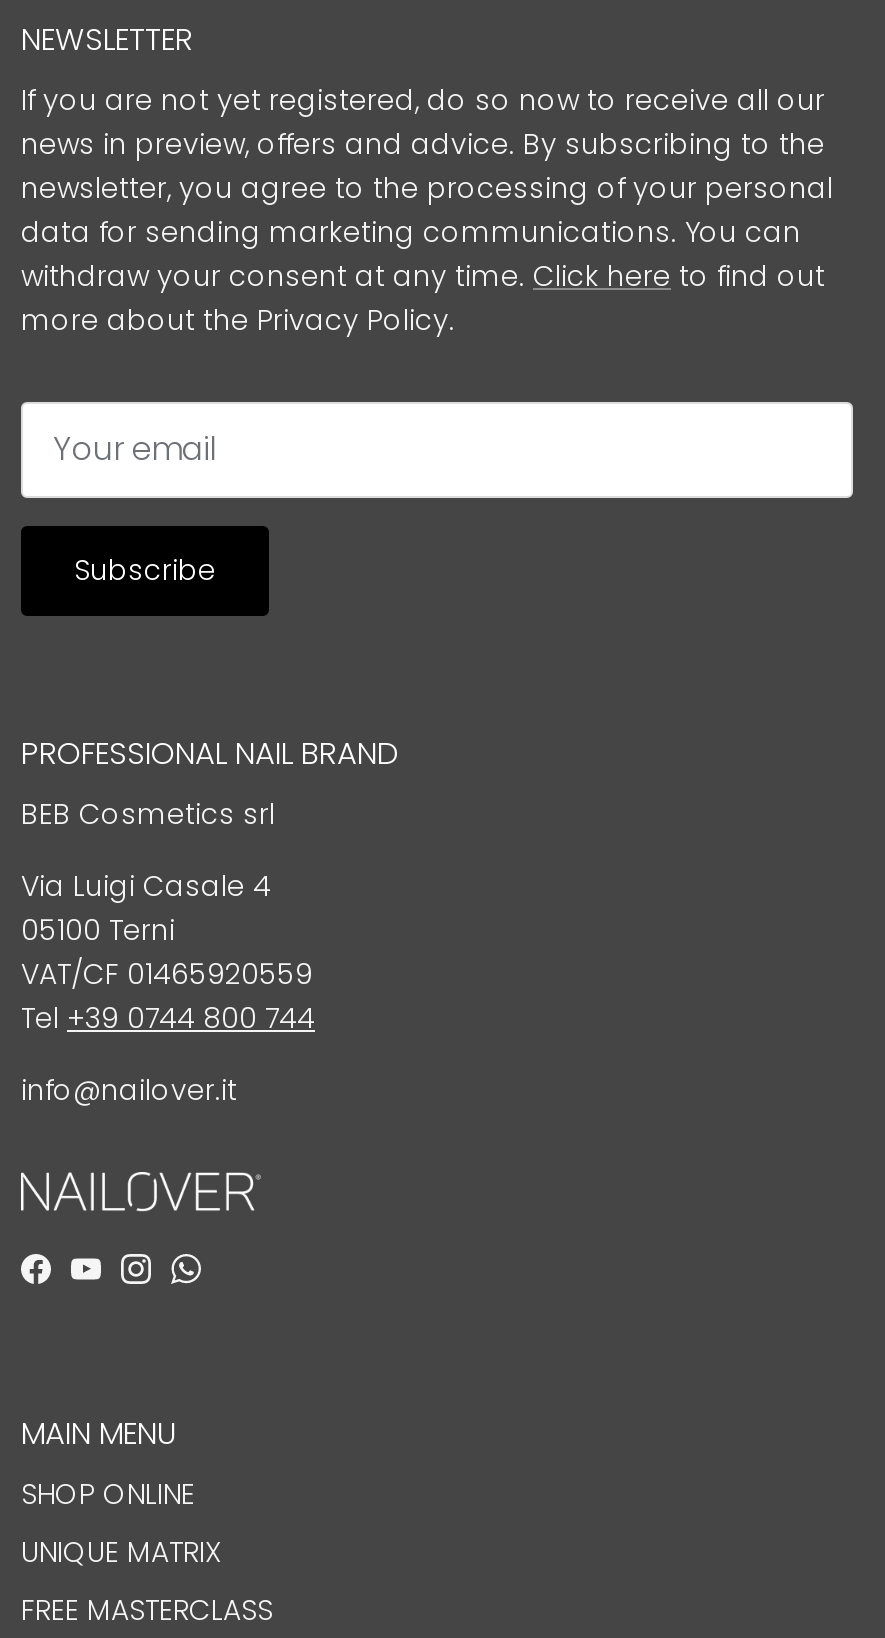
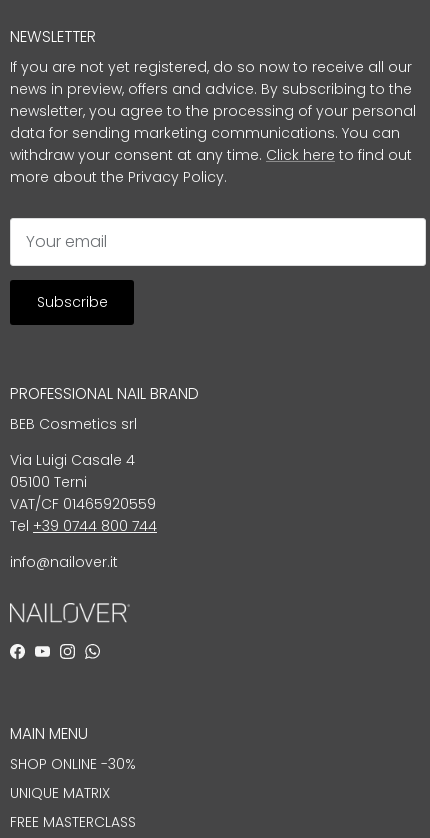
- SHOP ONLINE
+ SHOP ONLINE -30%
